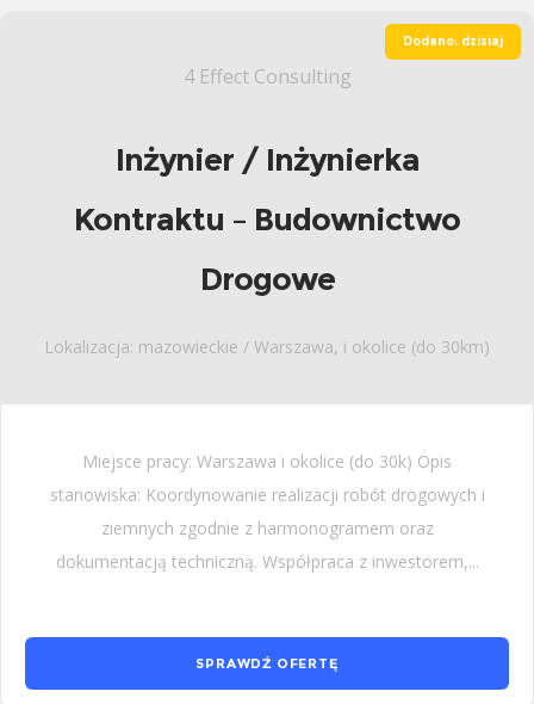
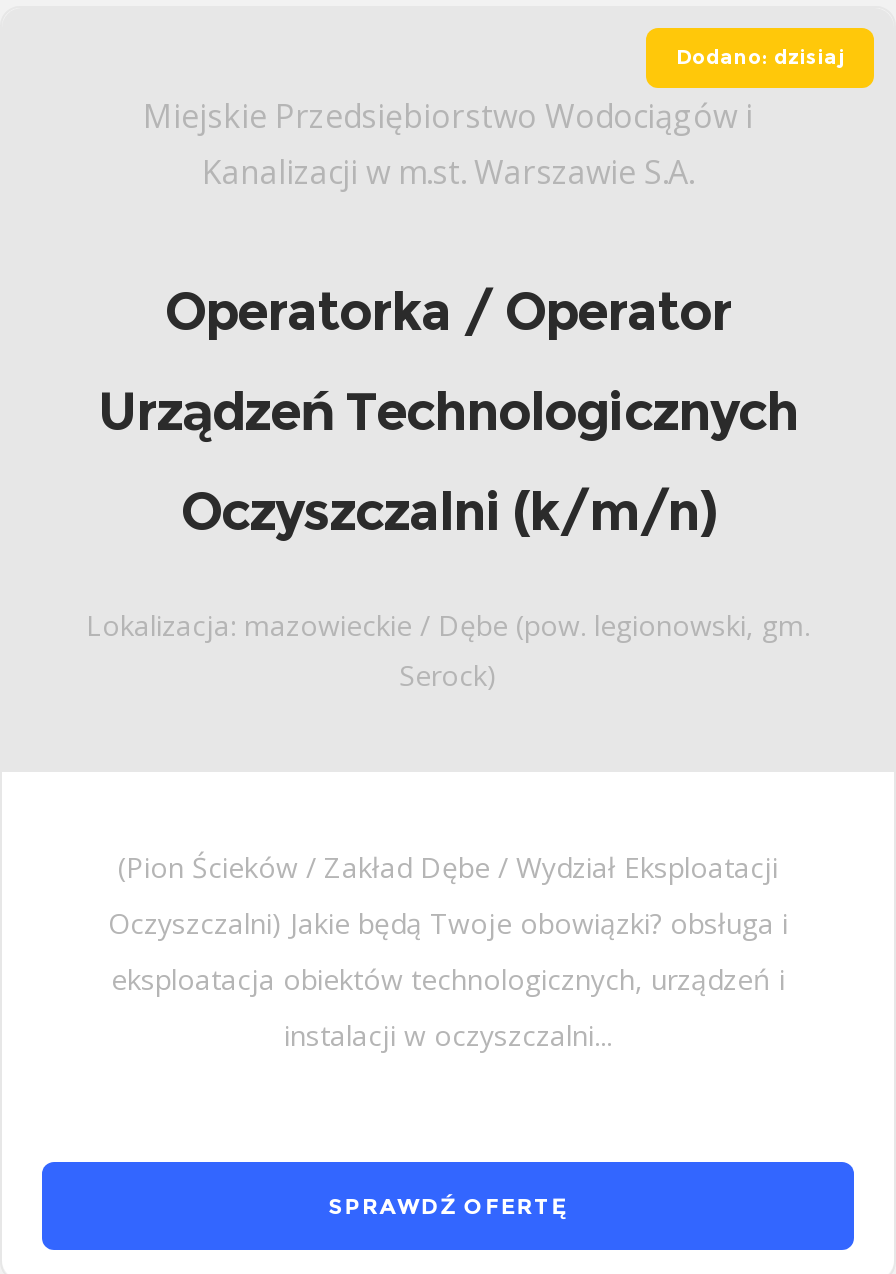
- 4 Effect Consulting
+ Miejskie Przedsiębiorstwo Wodociągów i
+ Kanalizacji w m.st. Warszawie S.A.

- Inżynier / Inżynierka
+ Operatorka / Operator

- Kontraktu – Budownictwo
+ Urządzeń Technologicznych

- Drogowe
+ Oczyszczalni (k/m/n)

- Lokalizacja: mazowieckie / Warszawa, i okolice (do 30km)
+ Lokalizacja: mazowieckie / Dębe (pow. legionowski, gm.
+ Serock)

- Miejsce pracy: Warszawa i okolice (do 30k) Opis
+ (Pion Ścieków / Zakład Dębe / Wydział Eksploatacji

- stanowiska: Koordynowanie realizacji robót drogowych i
+ Oczyszczalni) Jakie będą Twoje obowiązki? obsługa i

- ziemnych zgodnie z harmonogramem oraz
+ eksploatacja obiektów technologicznych, urządzeń i

- dokumentacją techniczną. Współpraca z inwestorem,...
+ instalacji w oczyszczalni...
